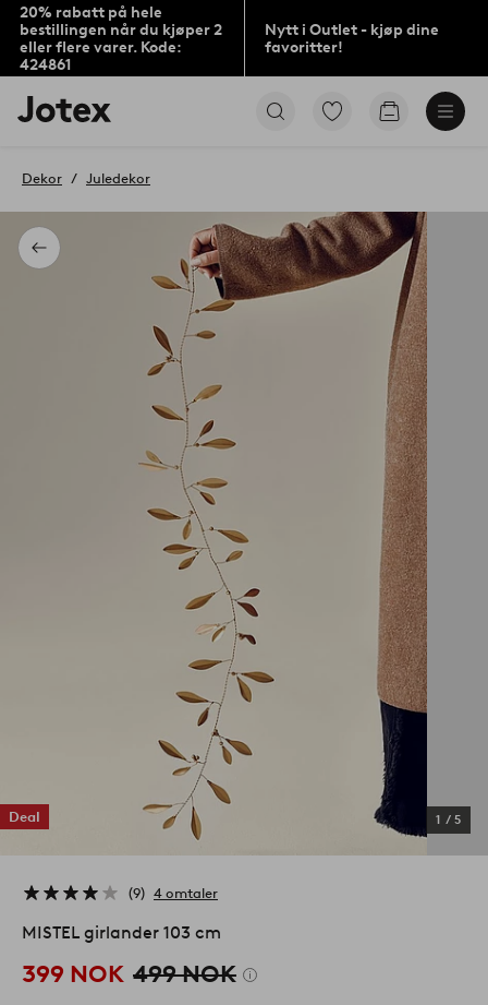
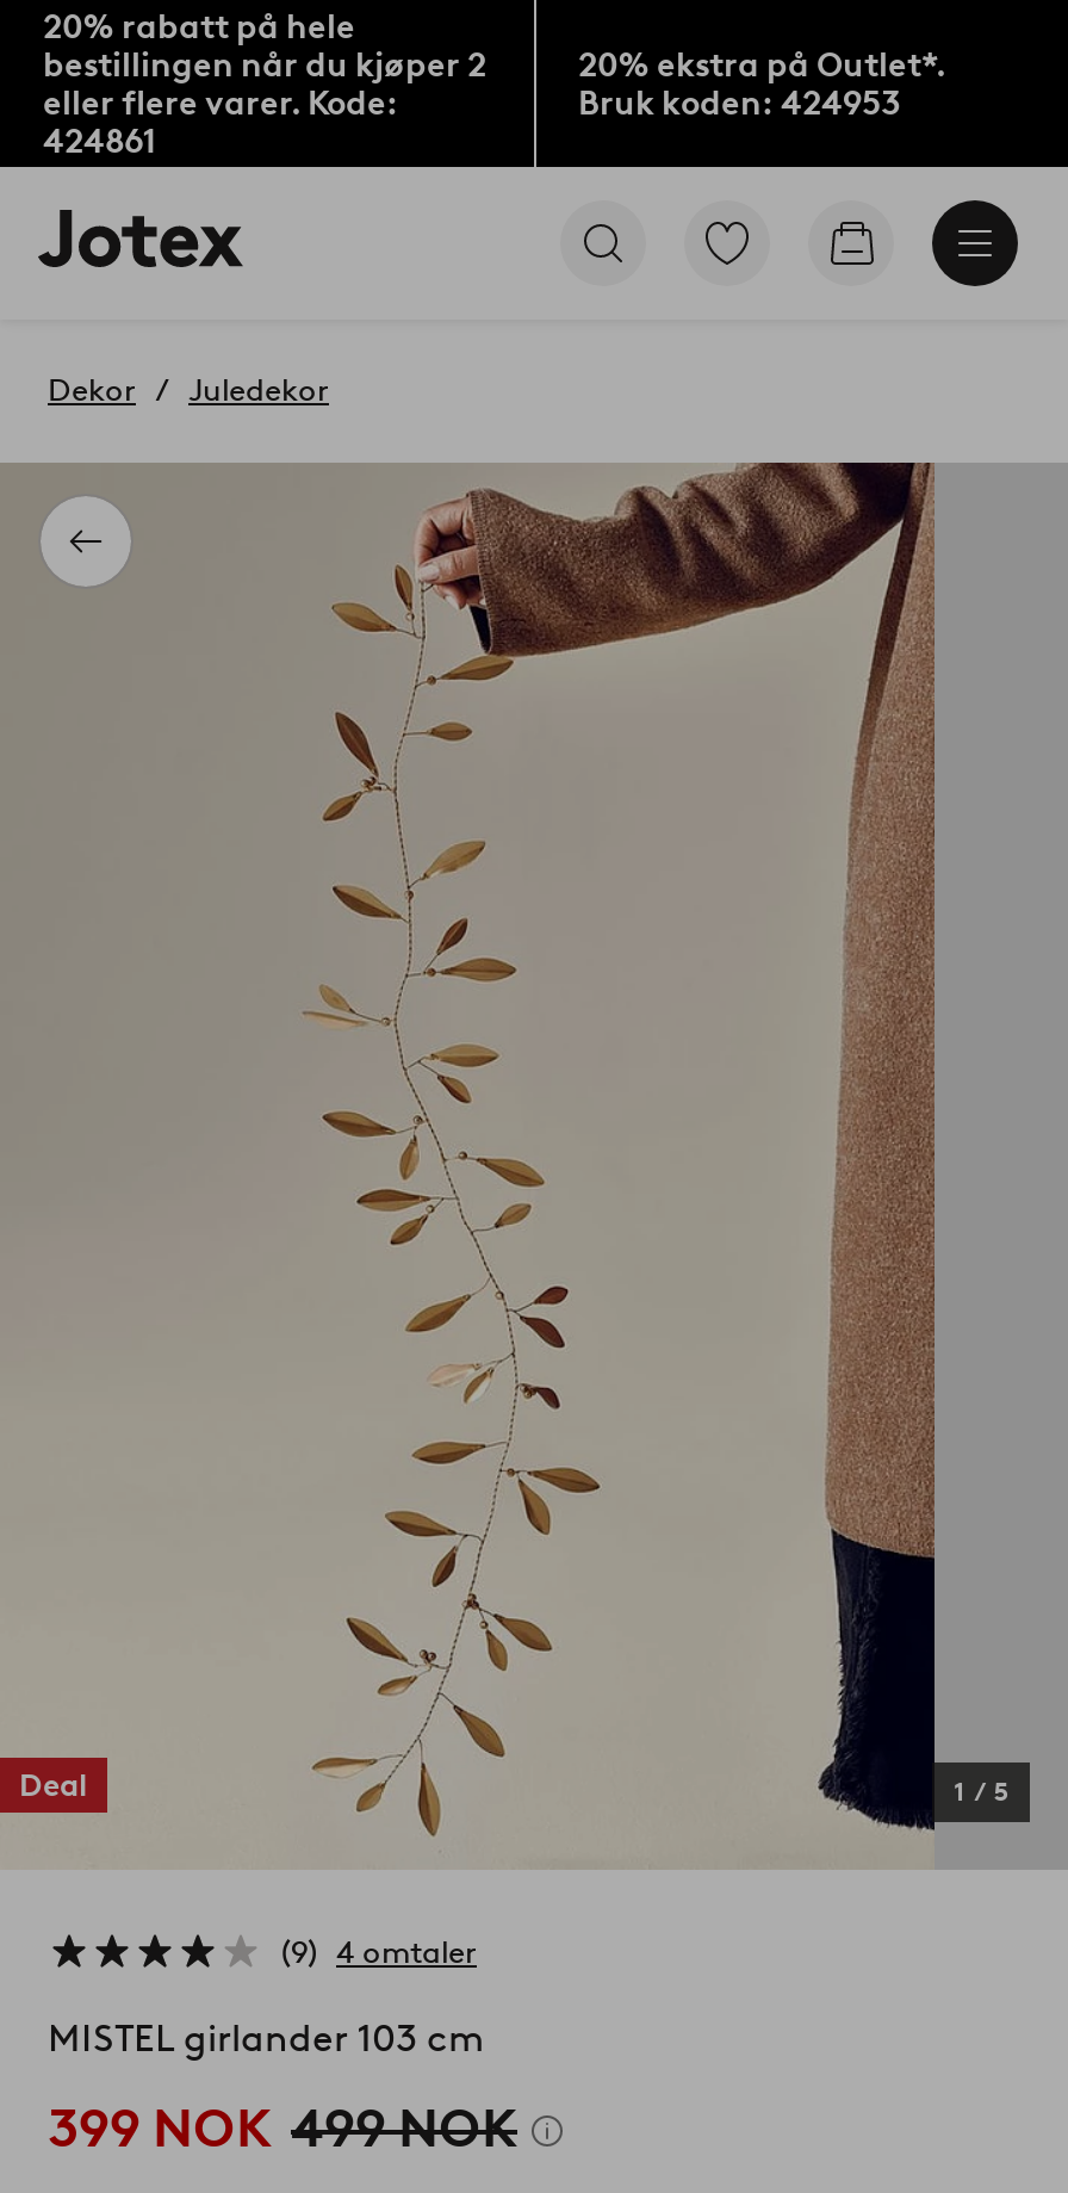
- Nytt i Outlet - kjøp dine
- favoritter!
+ 20% ekstra på Outlet*.
+ Bruk koden: 424953
